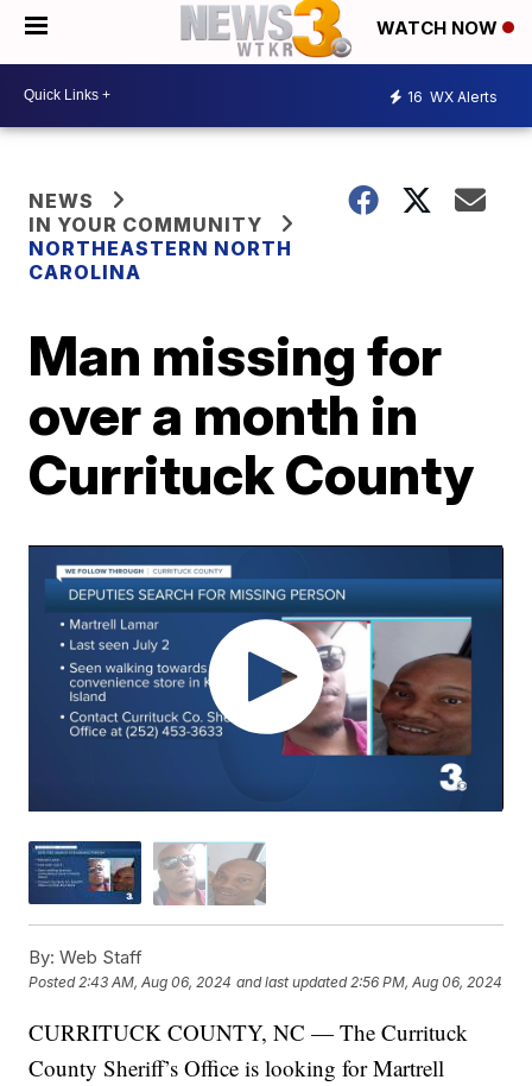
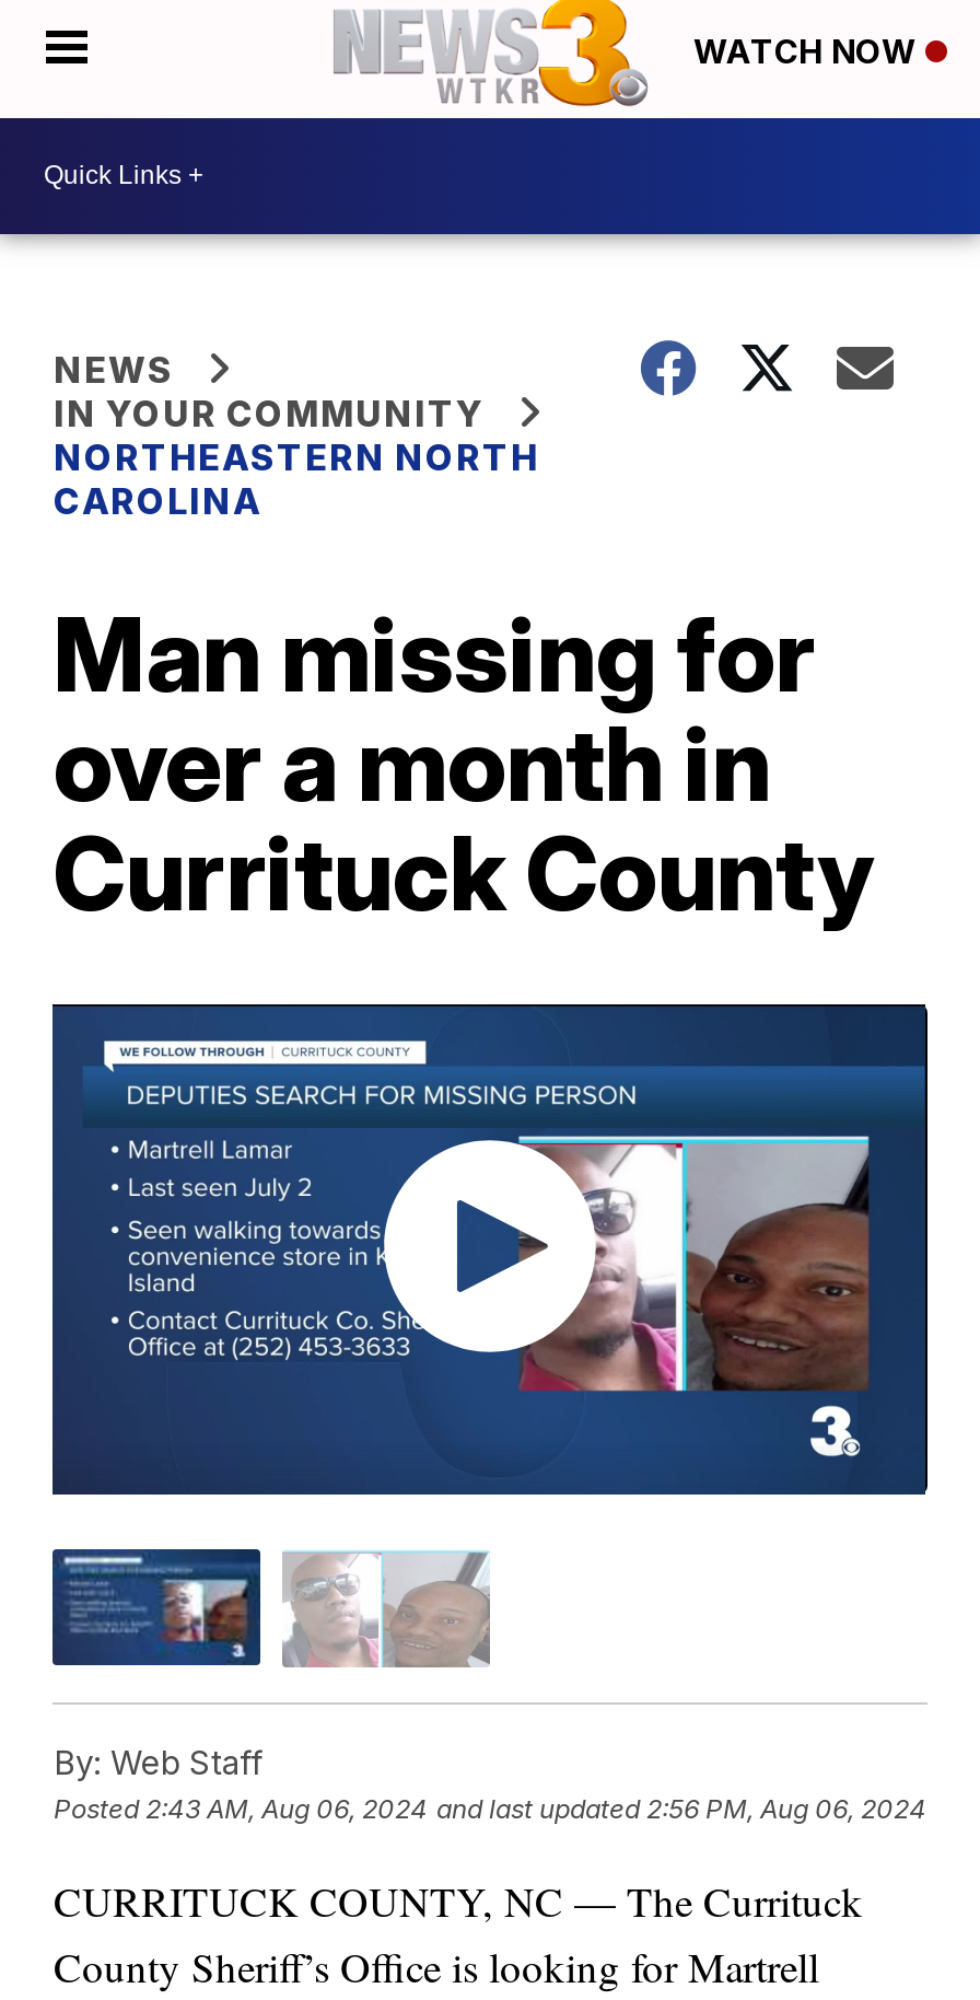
- 16 WX Alerts
